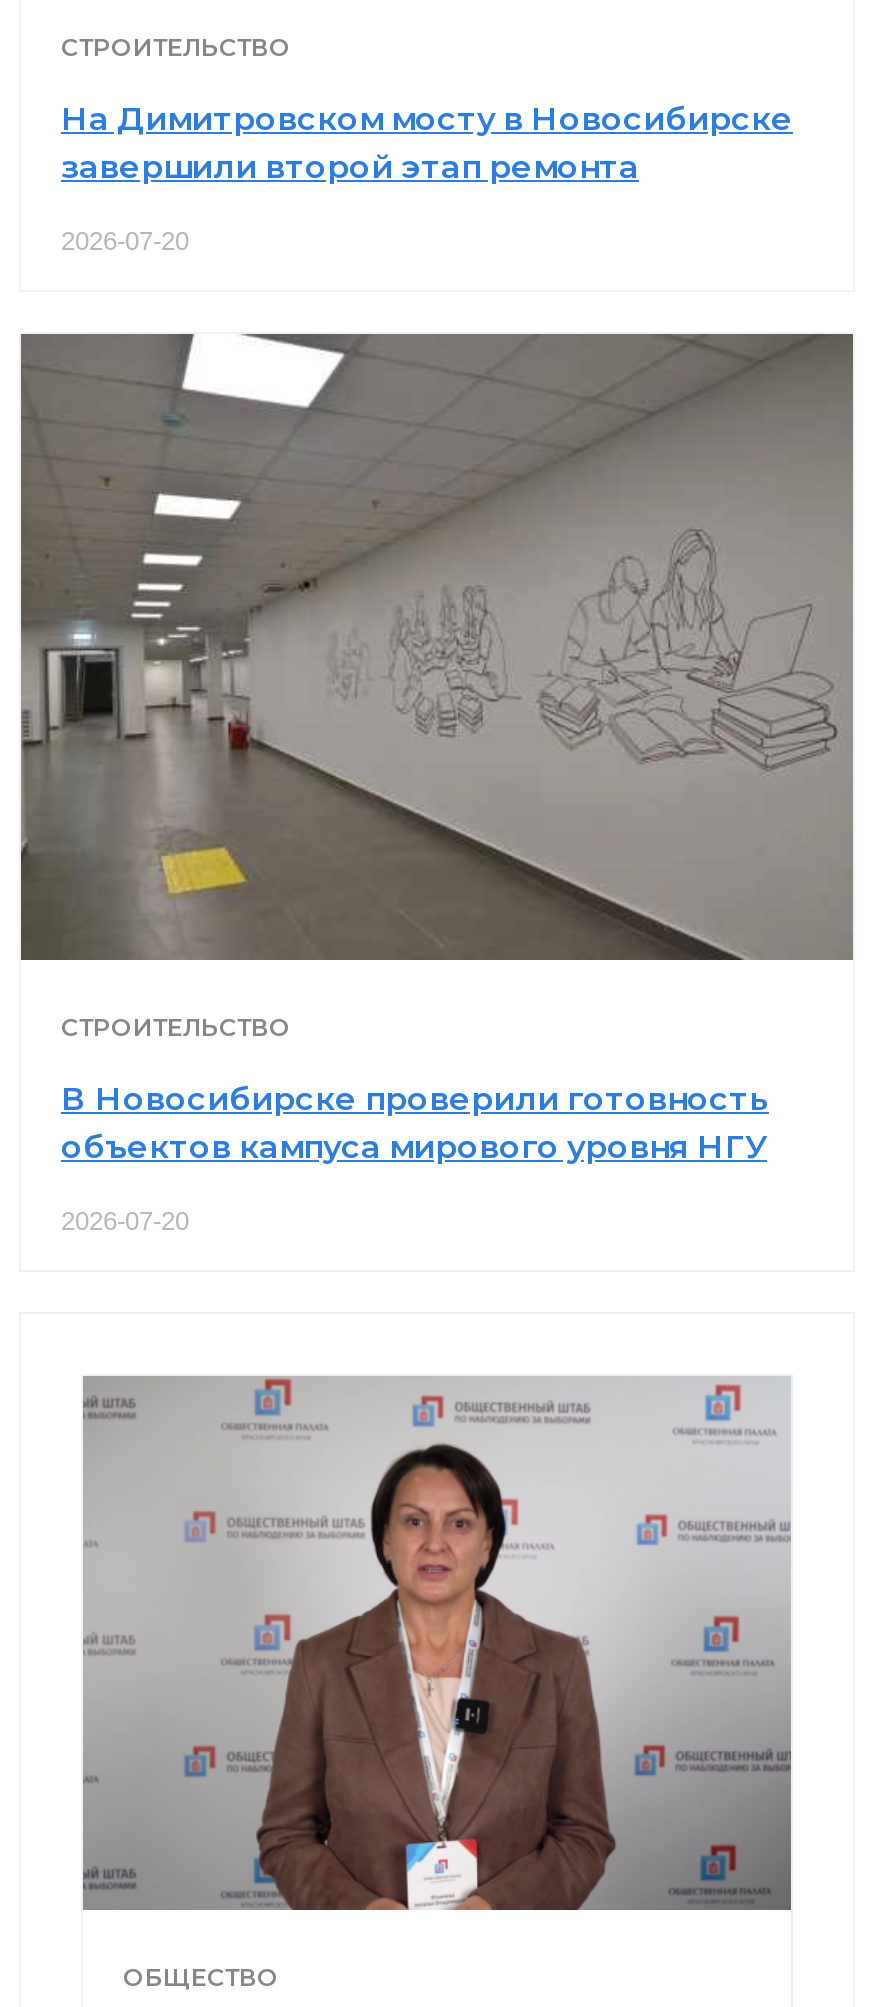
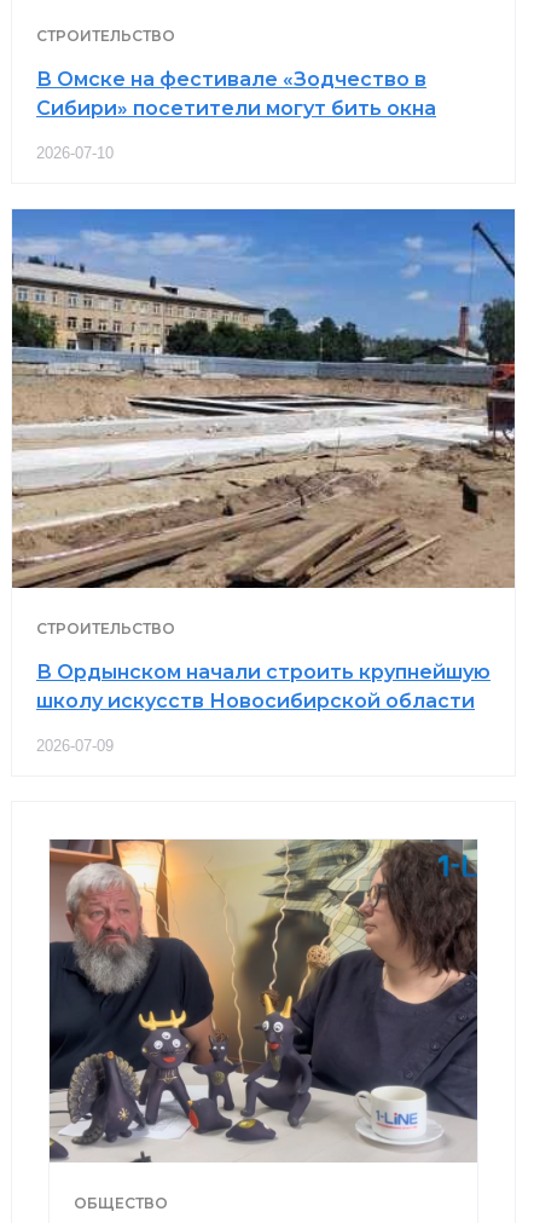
- На Димитровском мосту в Новосибирске
- завершили второй этап ремонта
+ В Омске на фестивале «Зодчество в
+ Сибири» посетители могут бить окна

- 2026-07-20
+ 2026-07-10

- [image]
+ [image]

- В Новосибирске проверили готовность
- объектов кампуса мирового уровня НГУ
+ В Ордынском начали строить крупнейшую
+ школу искусств Новосибирской области

- 2026-07-20
+ 2026-07-09

- [image]
+ [image]
